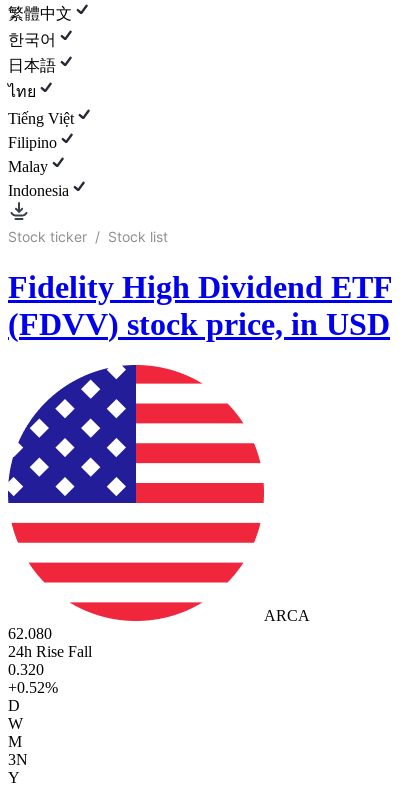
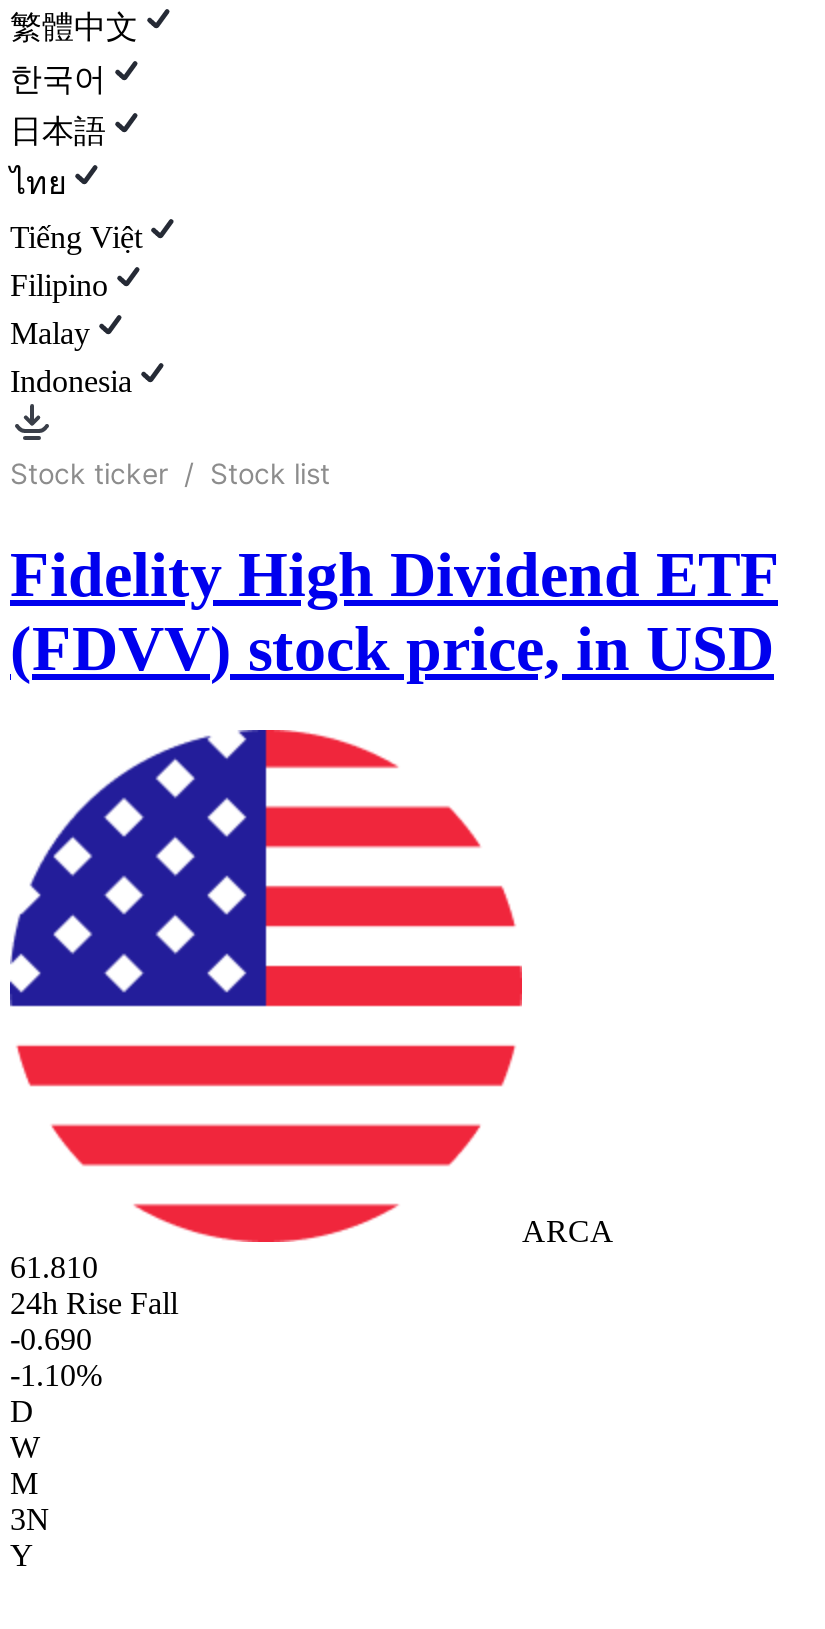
- 62.080
+ 61.810

- 0.320
+ -0.690

- +0.52%
+ -1.10%
